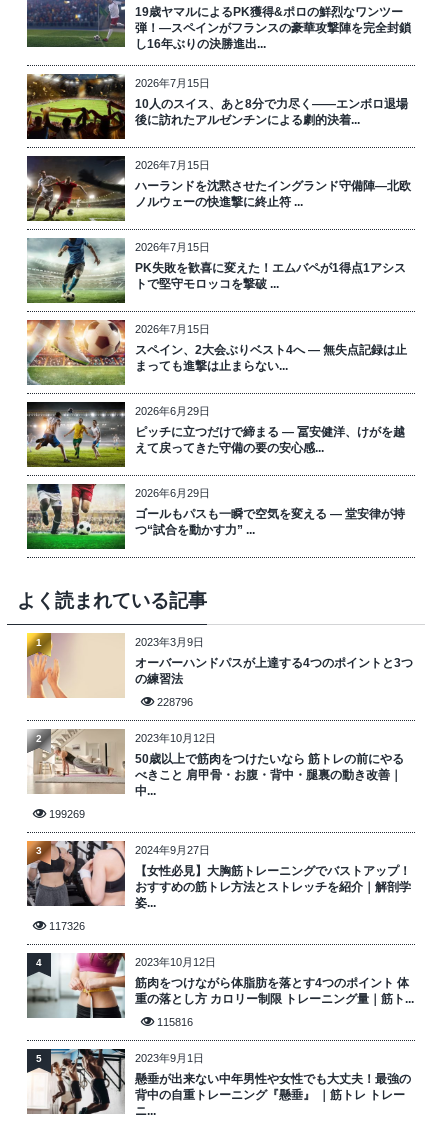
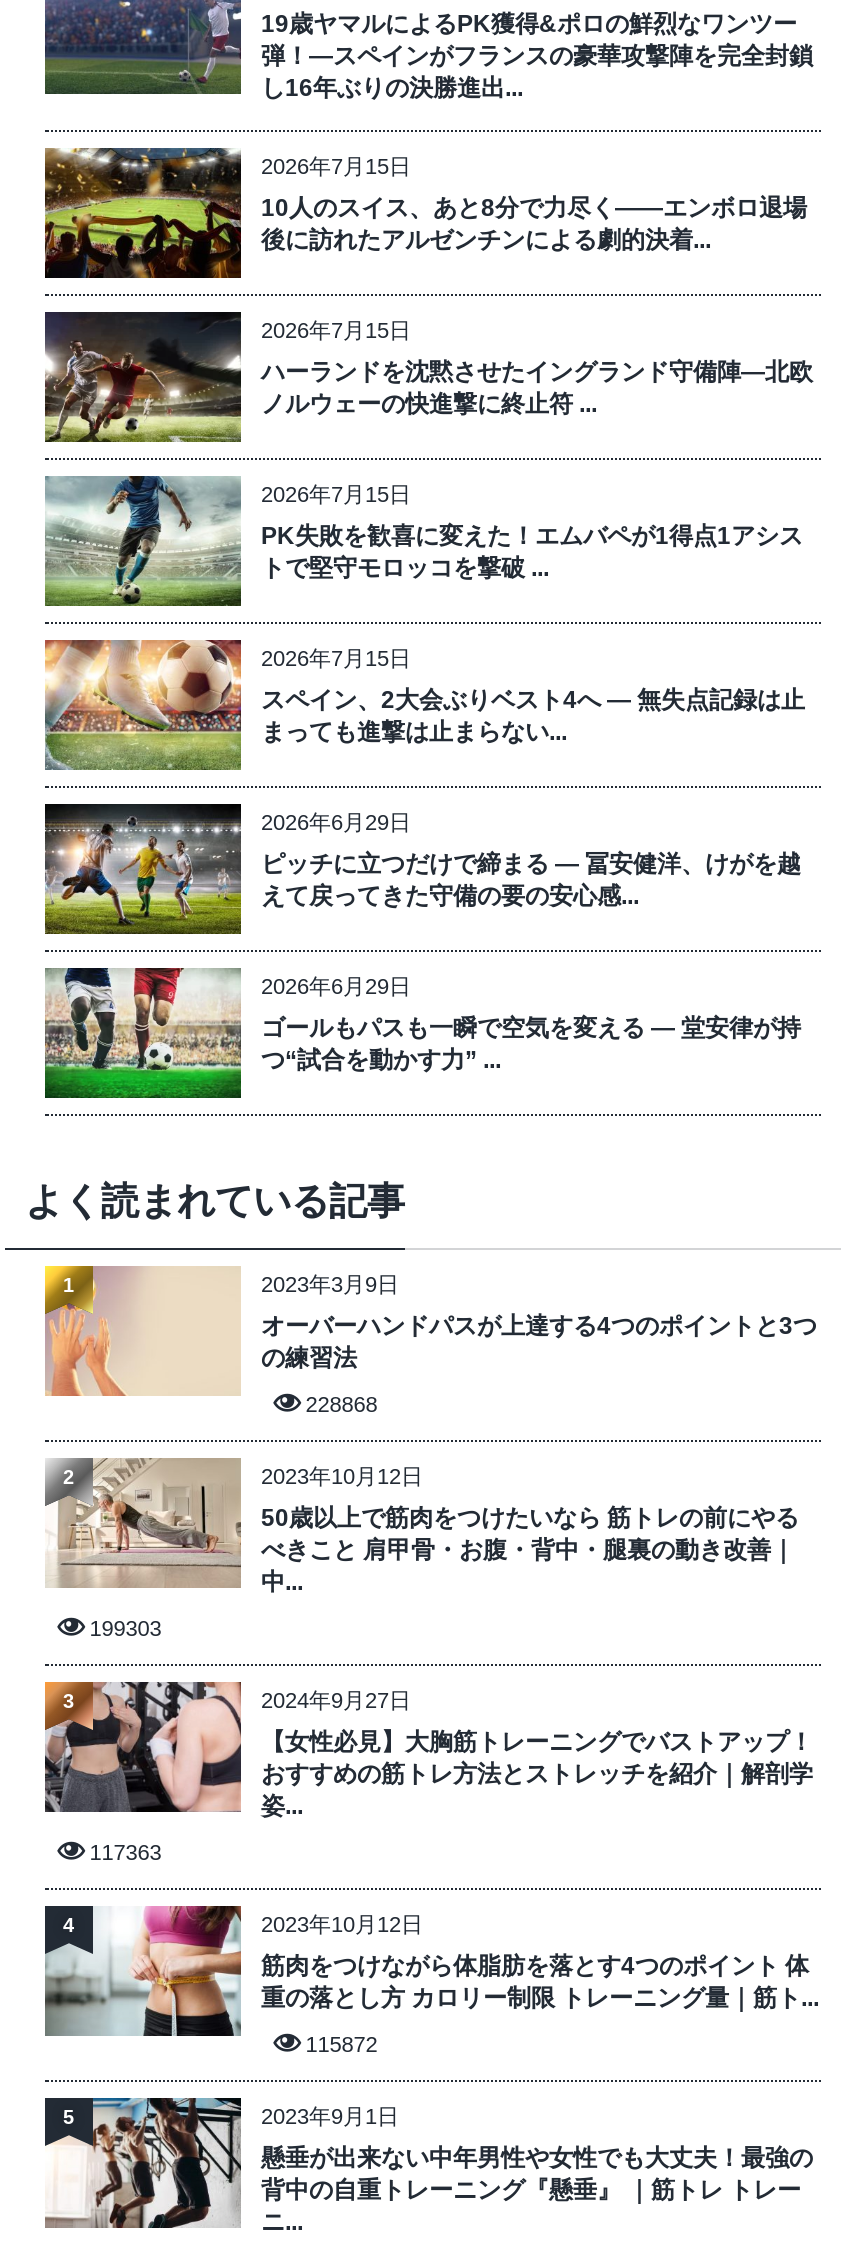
- 228796
+ 228868

- 199269
+ 199303

- 117326
+ 117363

- 115816
+ 115872
